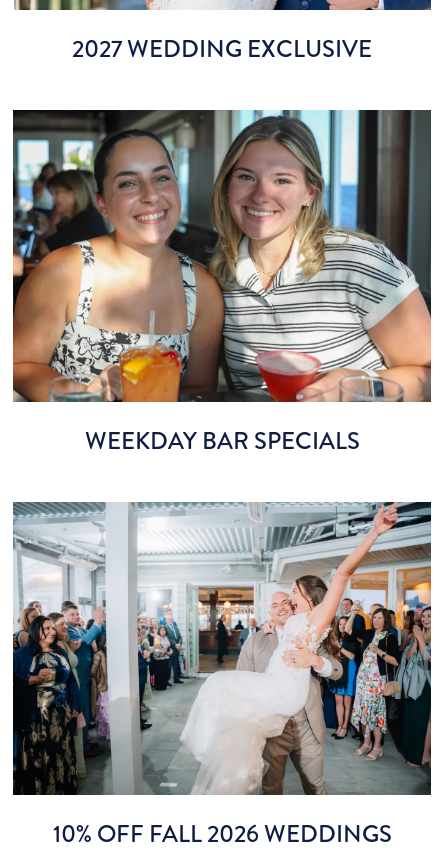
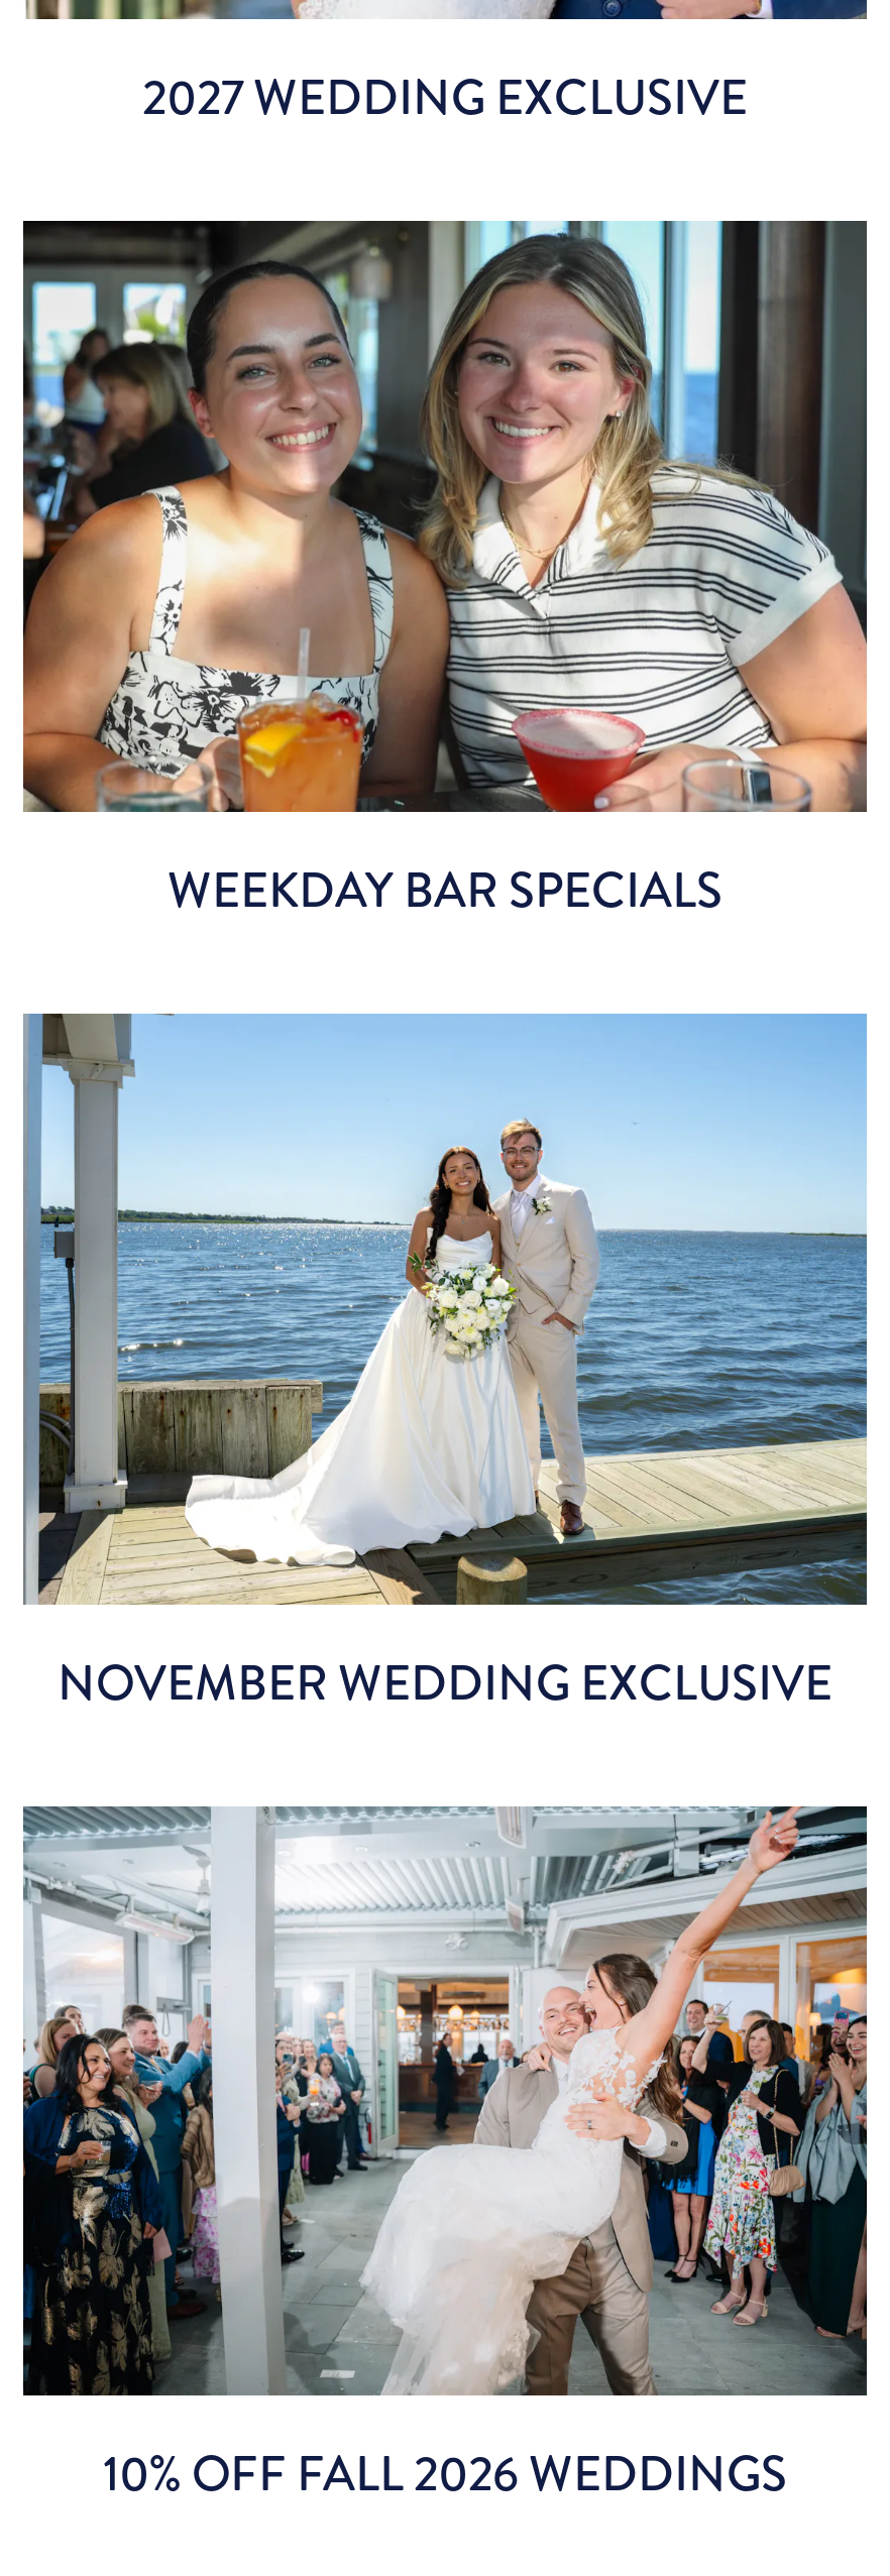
+ [image]
+ NOVEMBER WEDDING EXCLUSIVE
